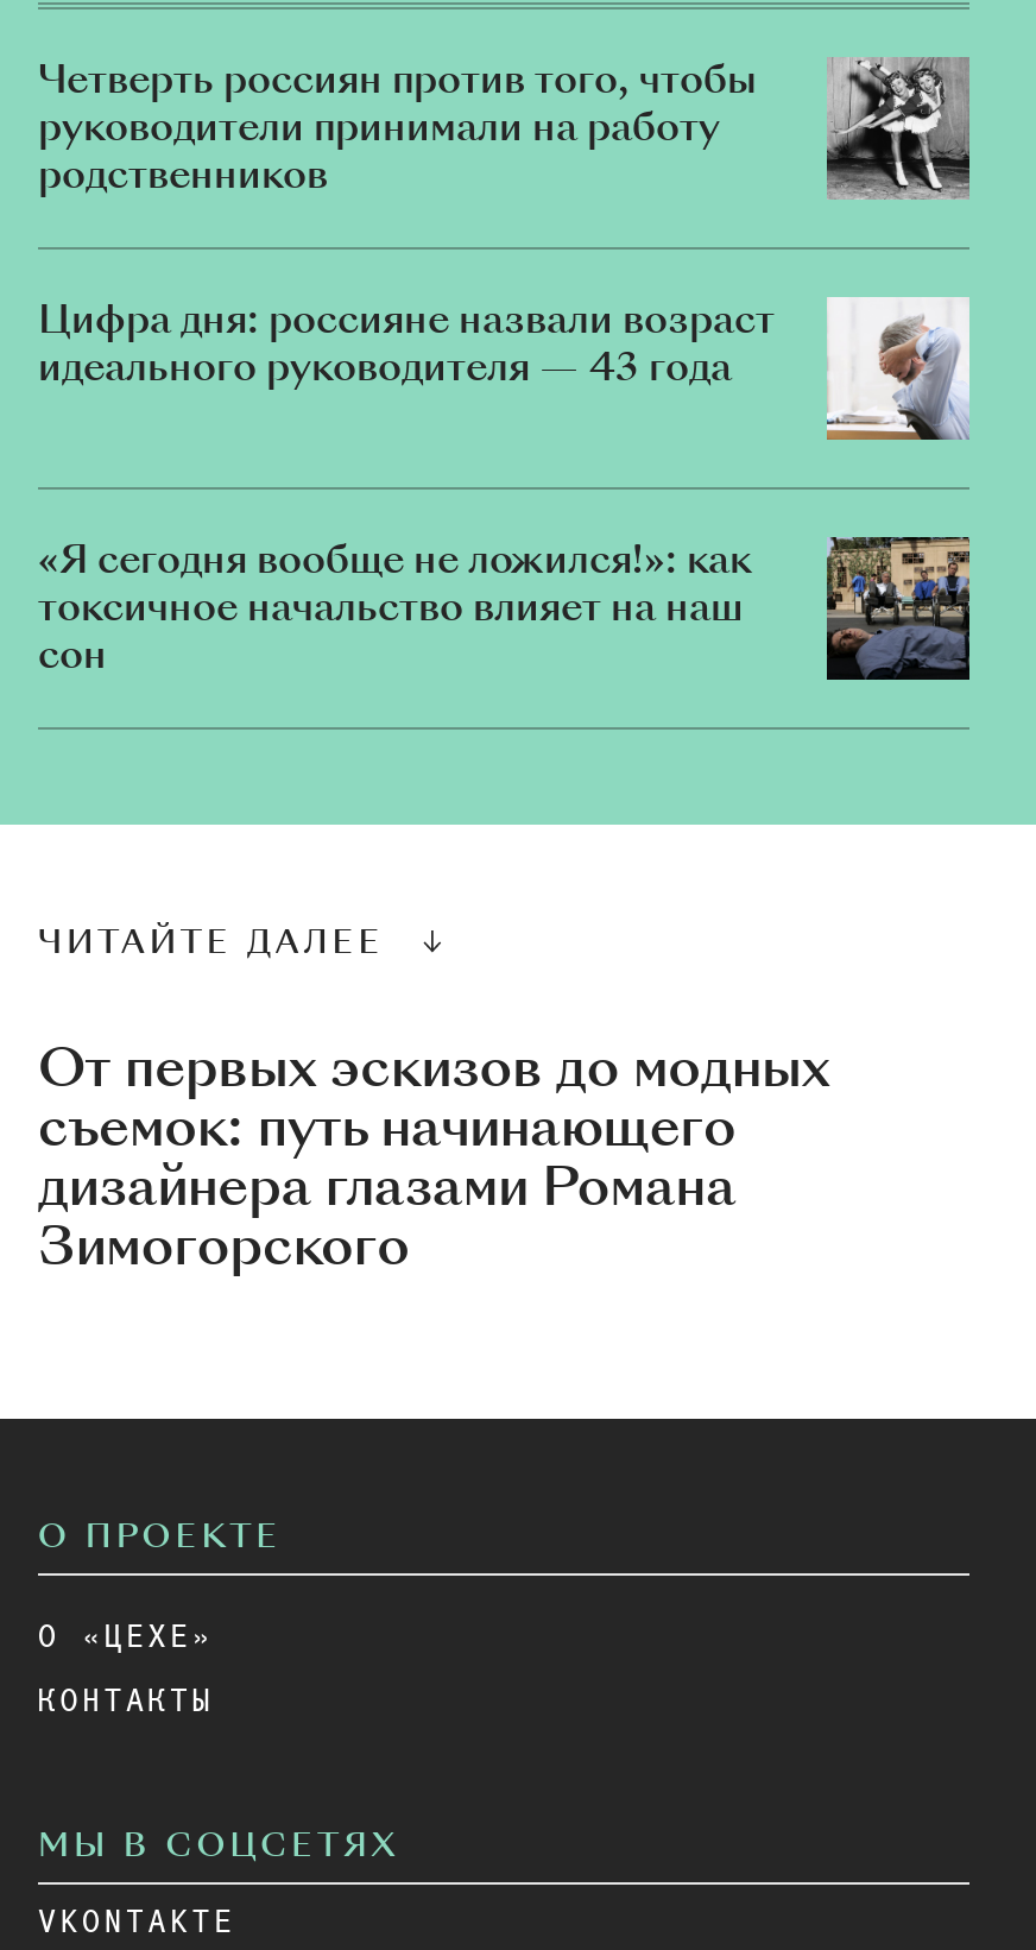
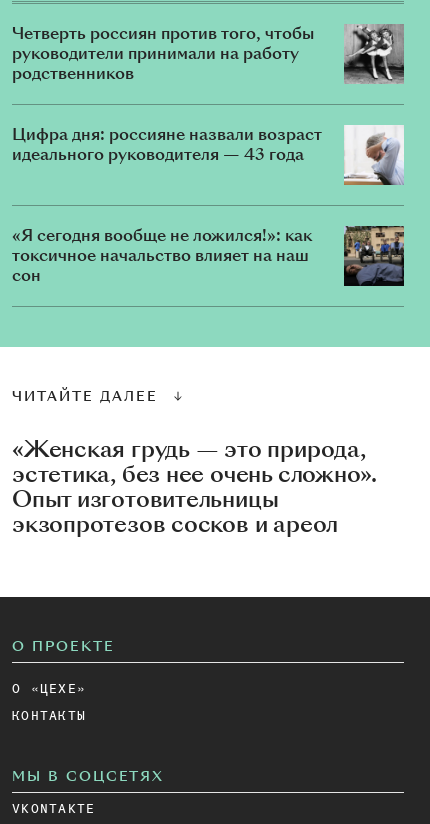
- От первых эскизов до модных
- съемок: путь начинающего
- дизайнера глазами Романа
- Зимогорского
+ «Женская грудь — это природа,
+ эстетика, без нее очень сложно».
+ Опыт изготовительницы
+ экзопротезов сосков и ареол
